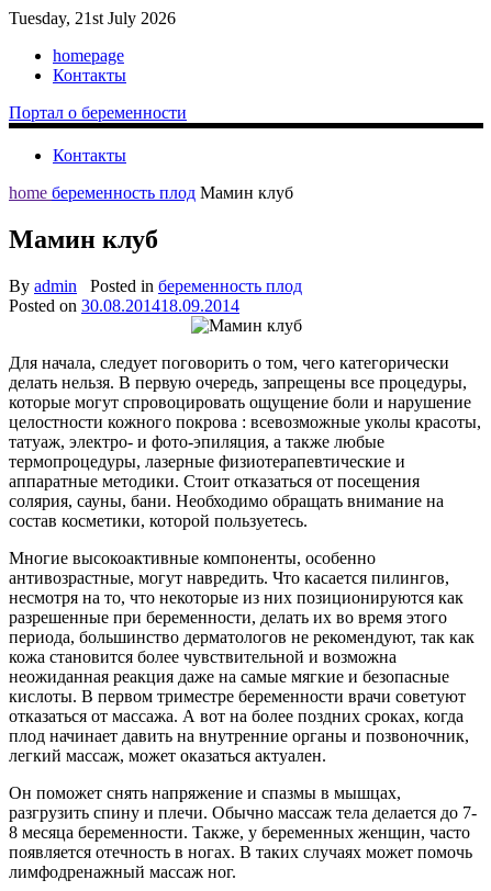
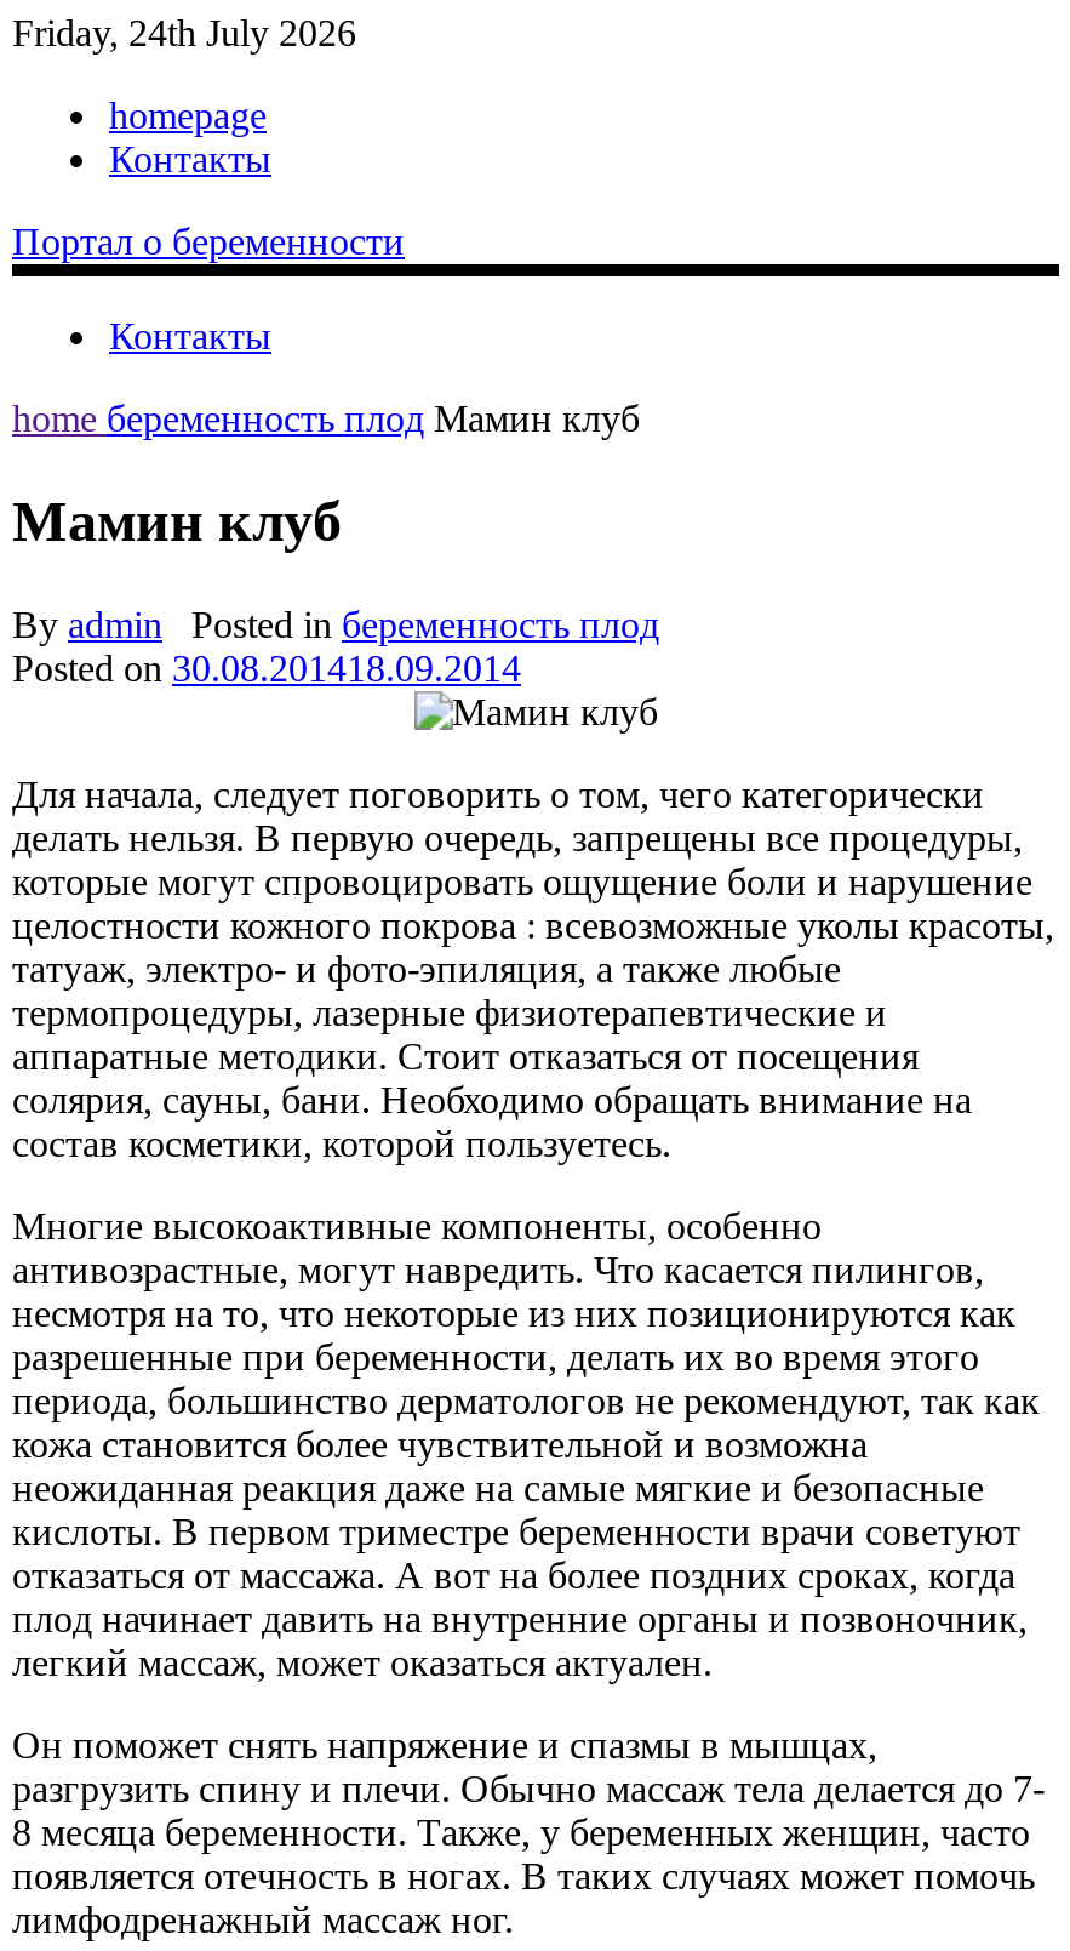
- Tuesday, 21st July 2026
+ Friday, 24th July 2026
